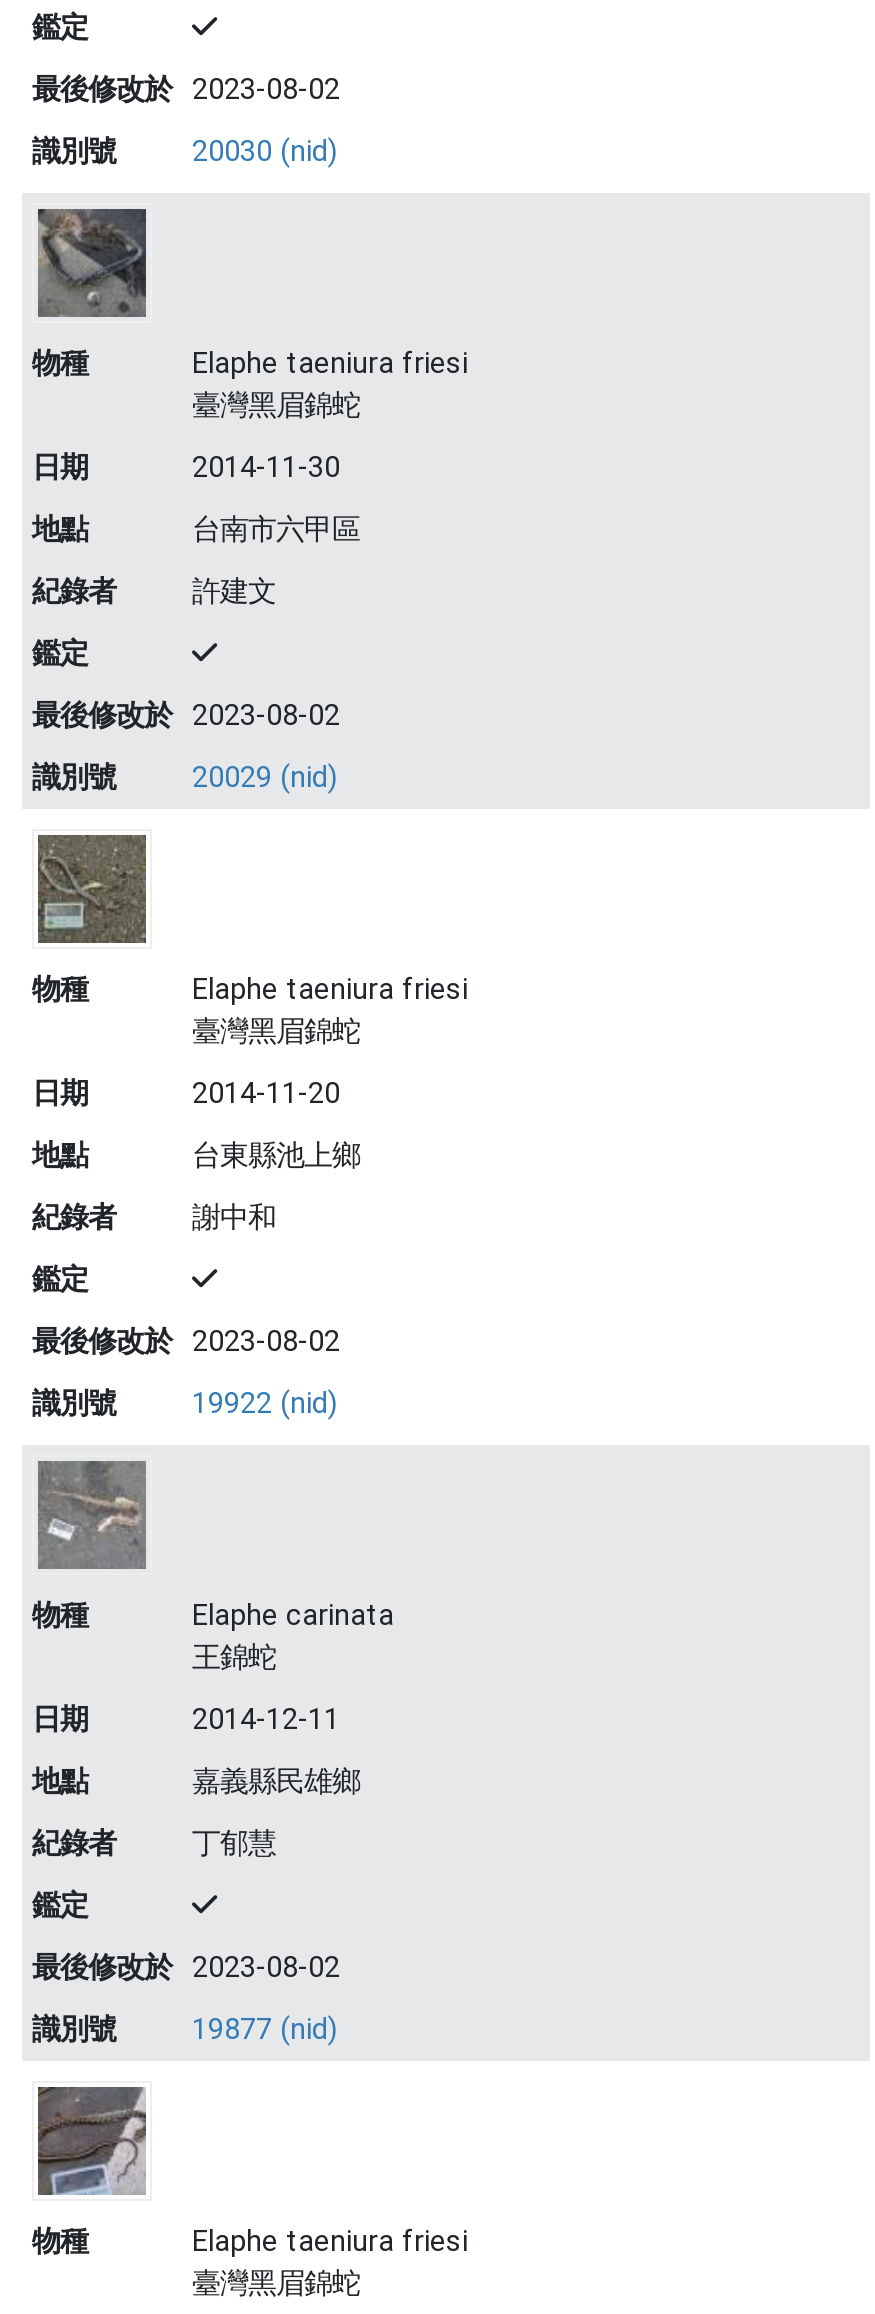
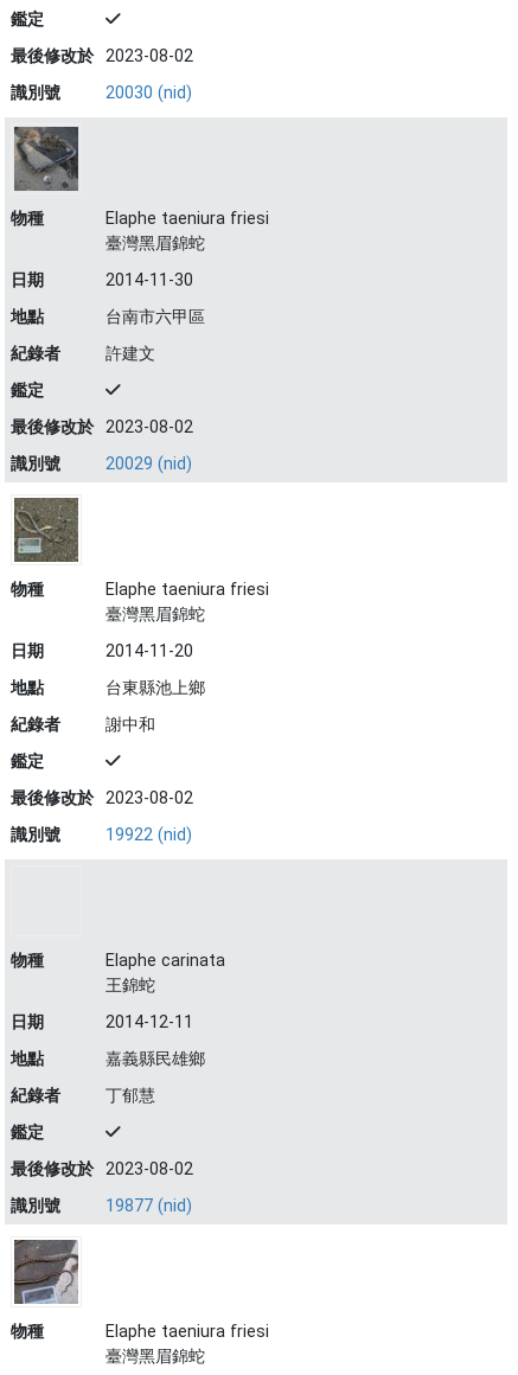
- [image]
